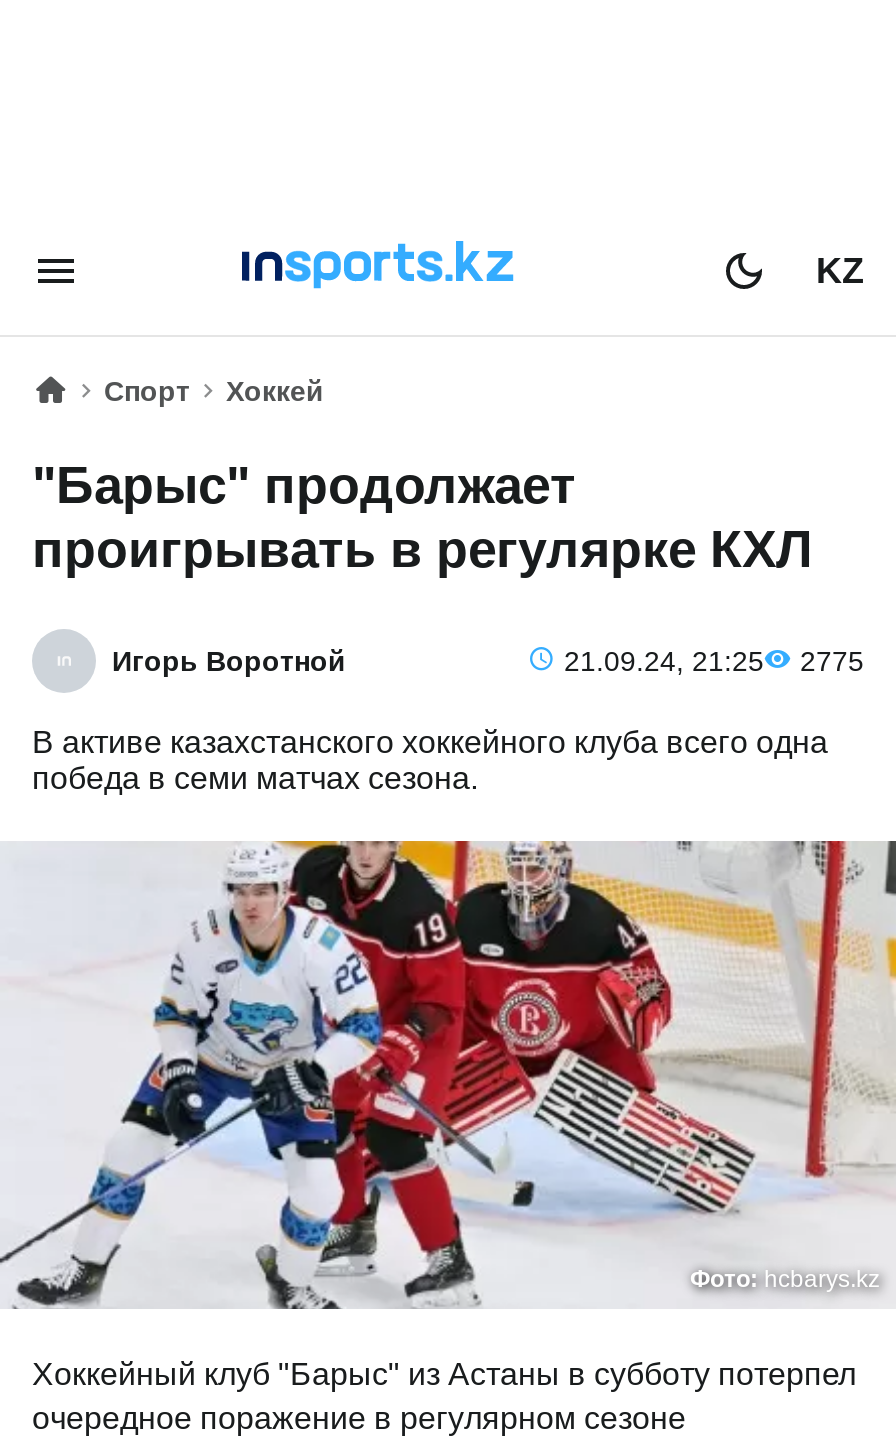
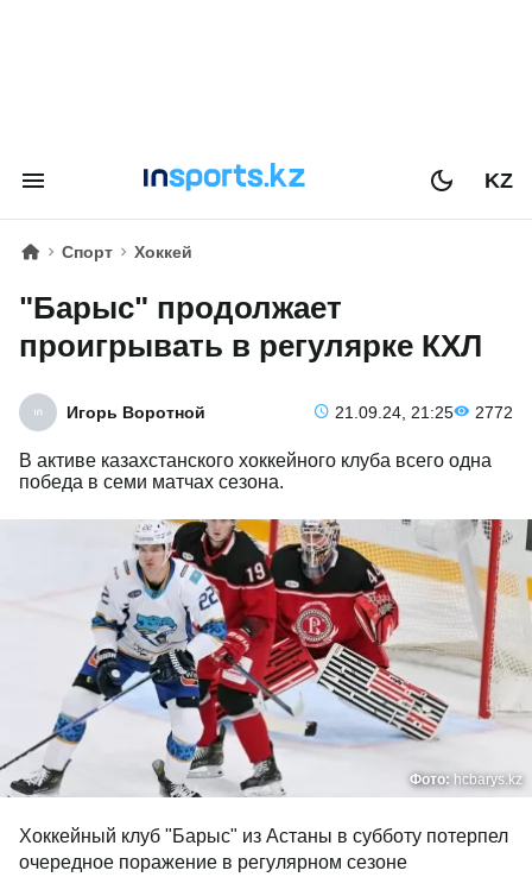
- 21.09.24, 21:25 2775
+ 21.09.24, 21:25 2772
